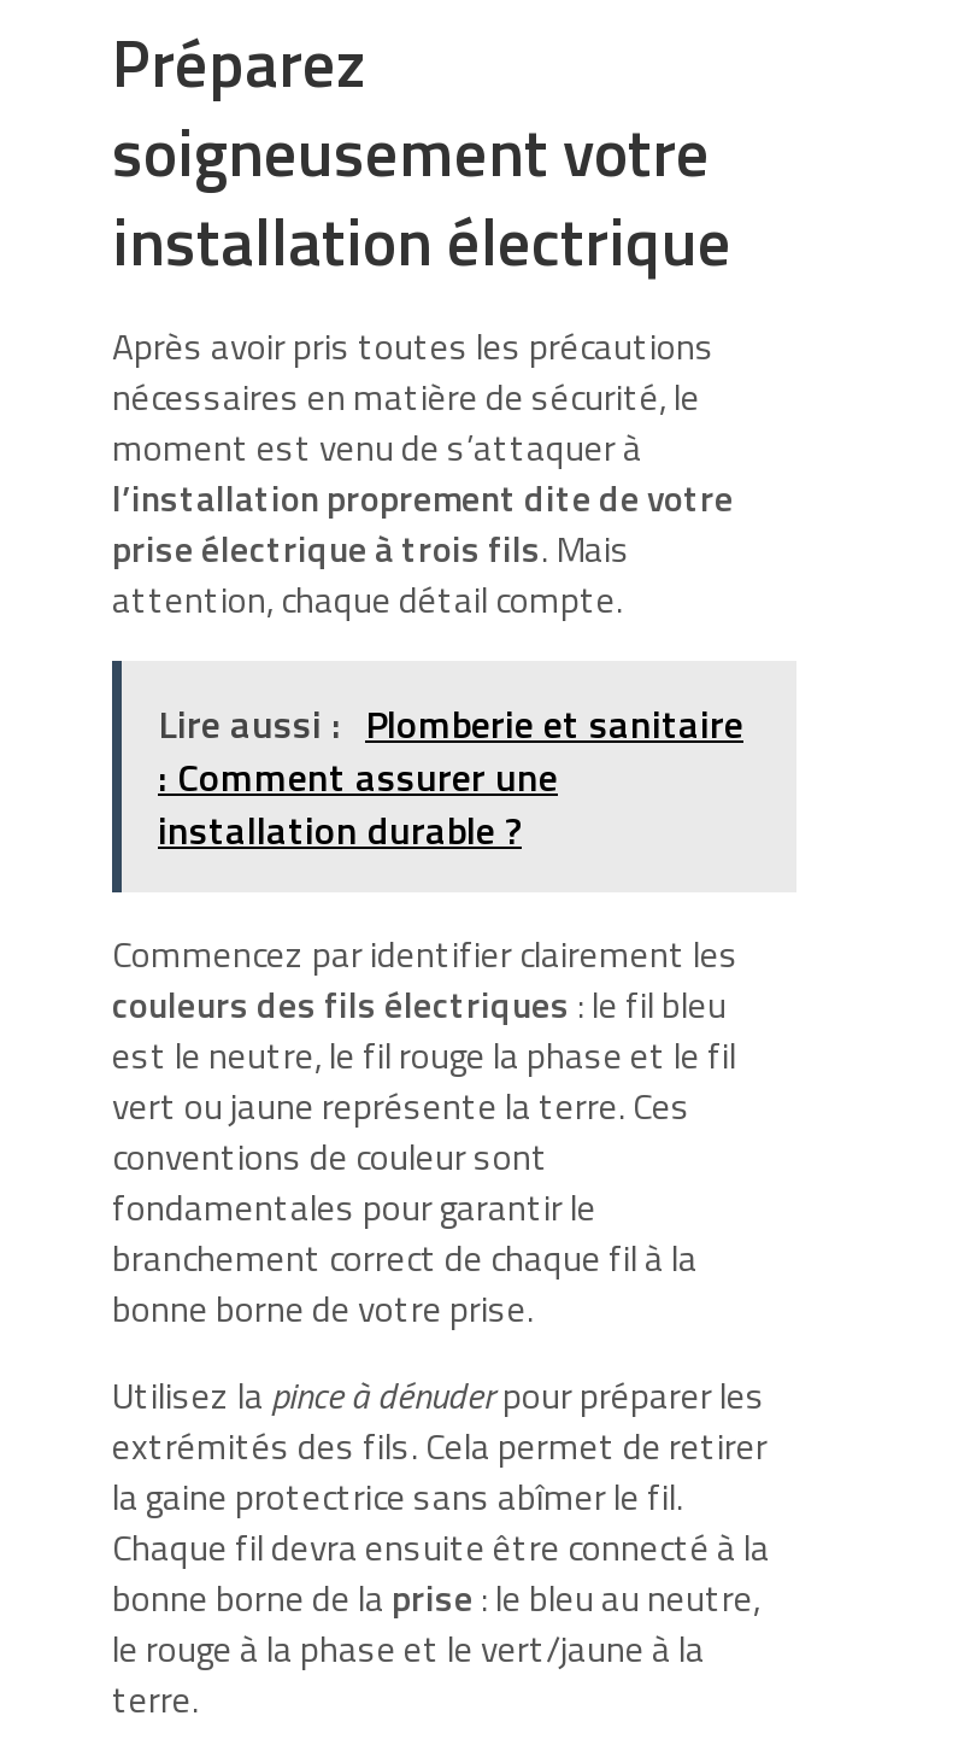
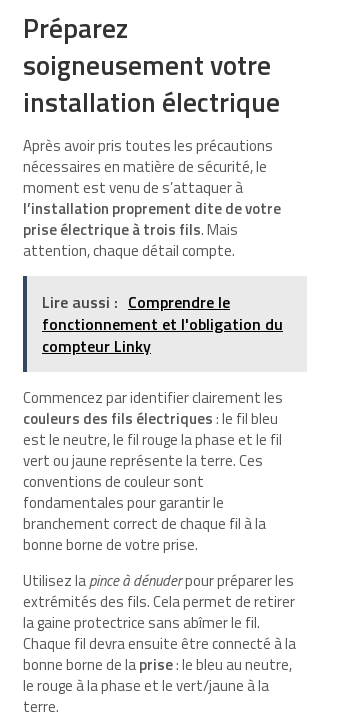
- Lire aussi : Plomberie et sanitaire
- : Comment assurer une
- installation durable ?
+ Lire aussi : Comprendre le
+ fonctionnement et l'obligation du
+ compteur Linky
